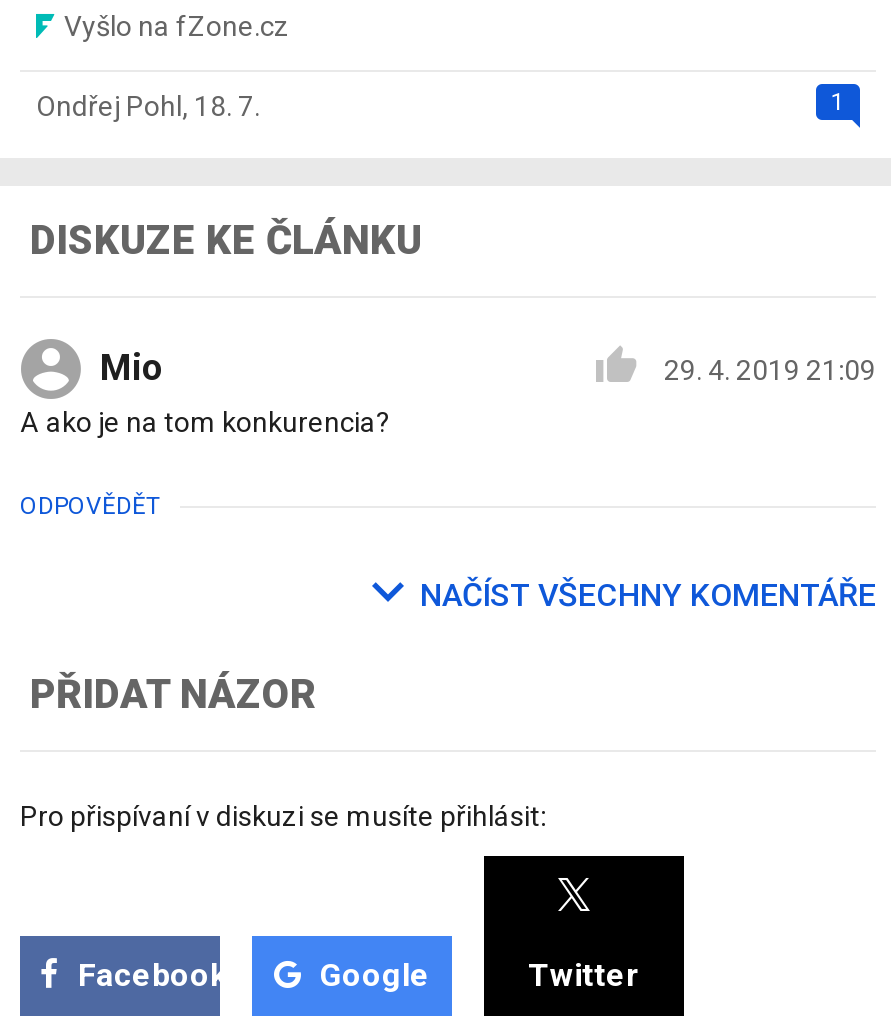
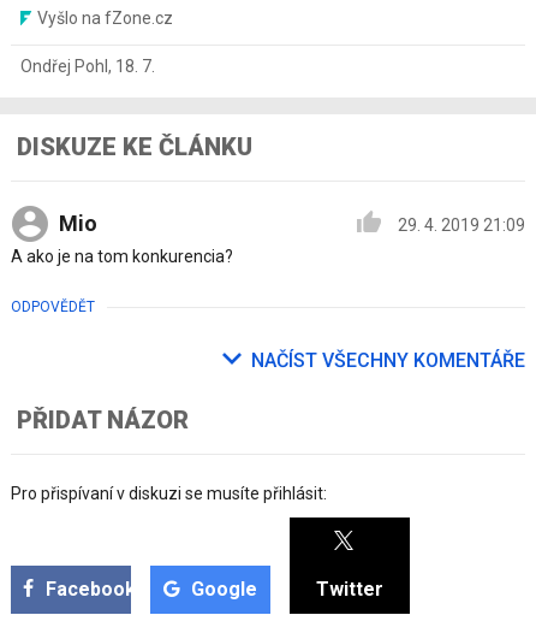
- 1
